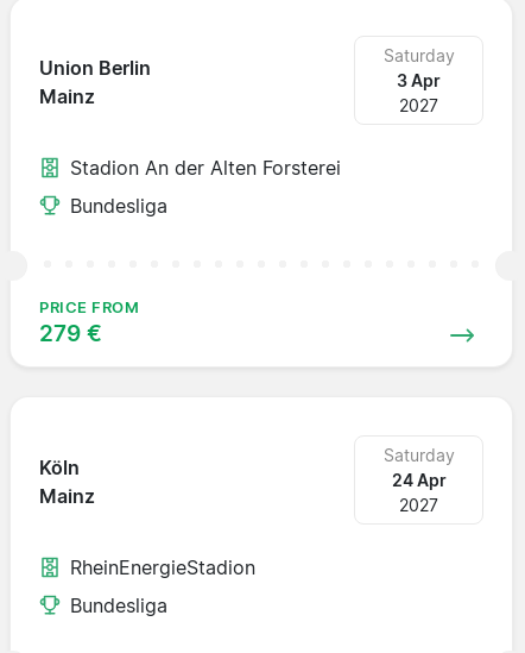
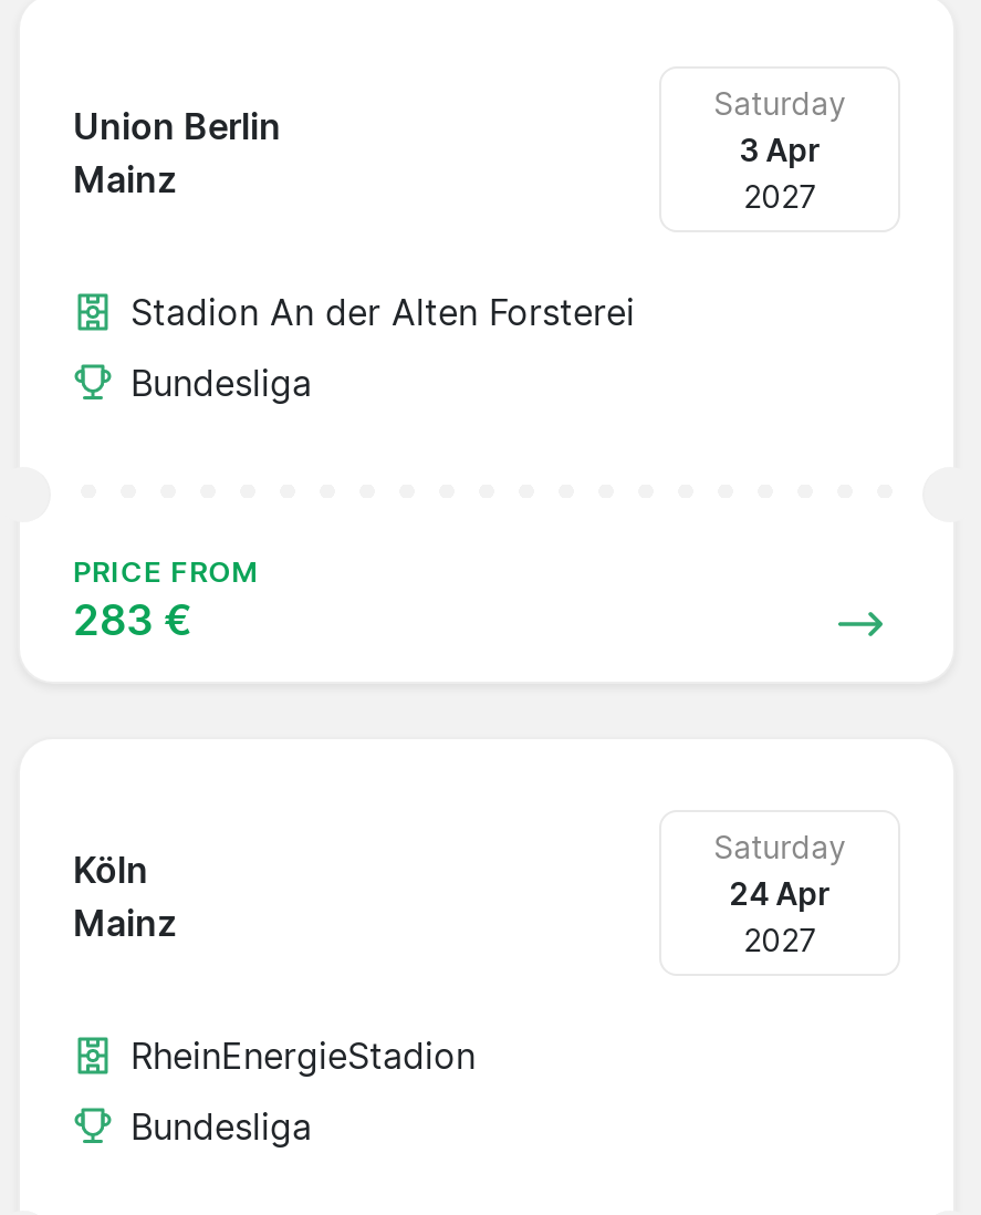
- 279 €
+ 283 €
